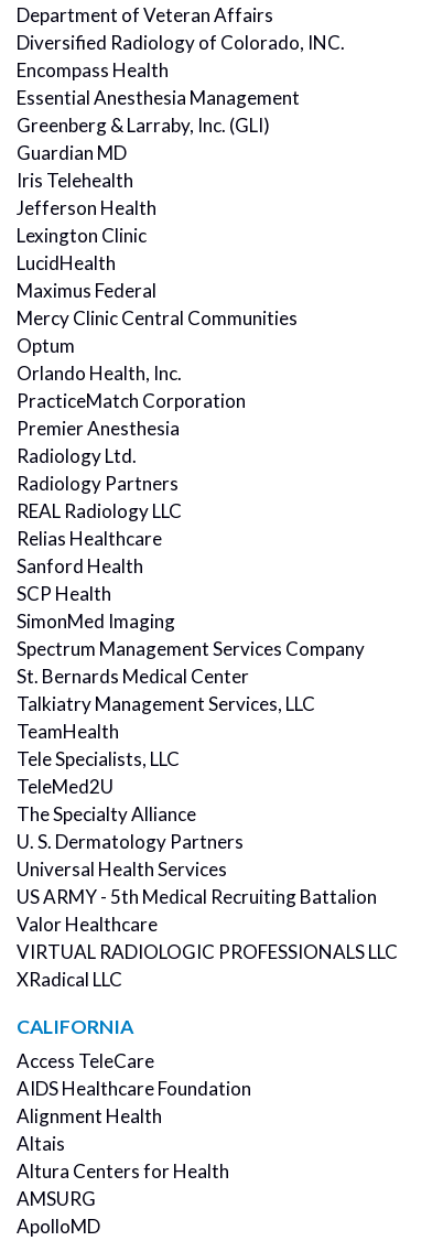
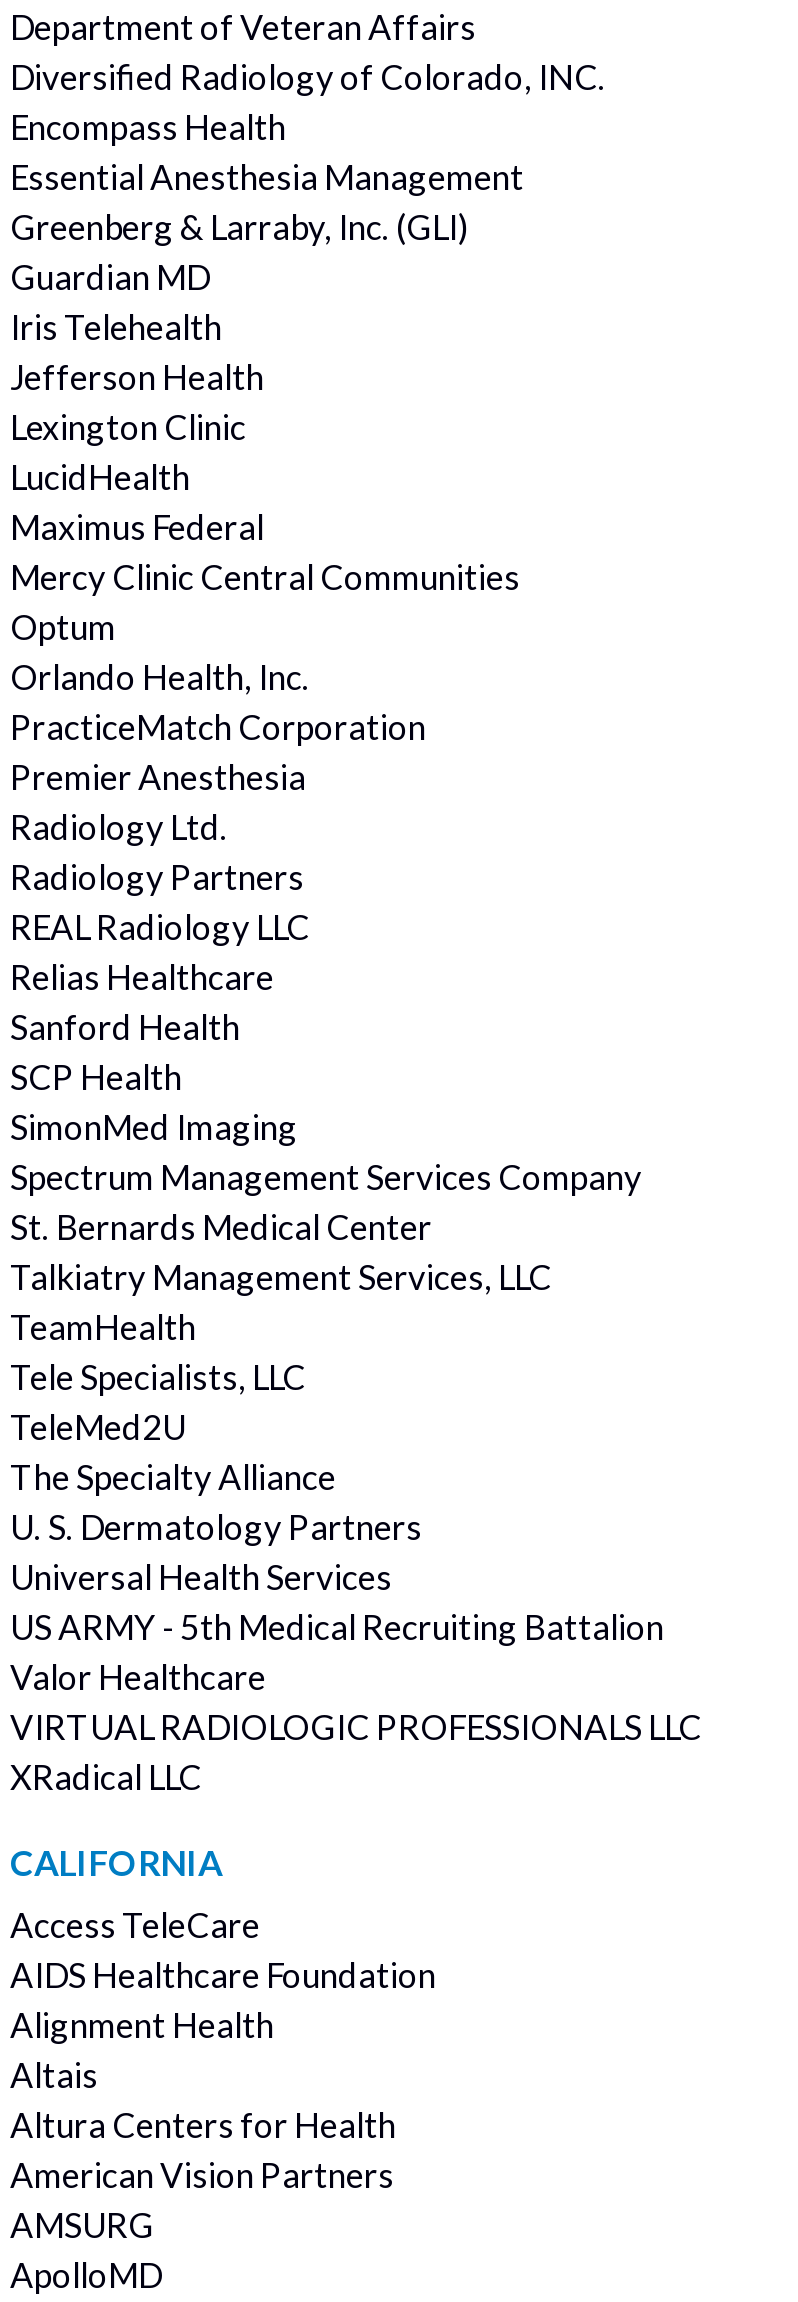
+ American Vision Partners
